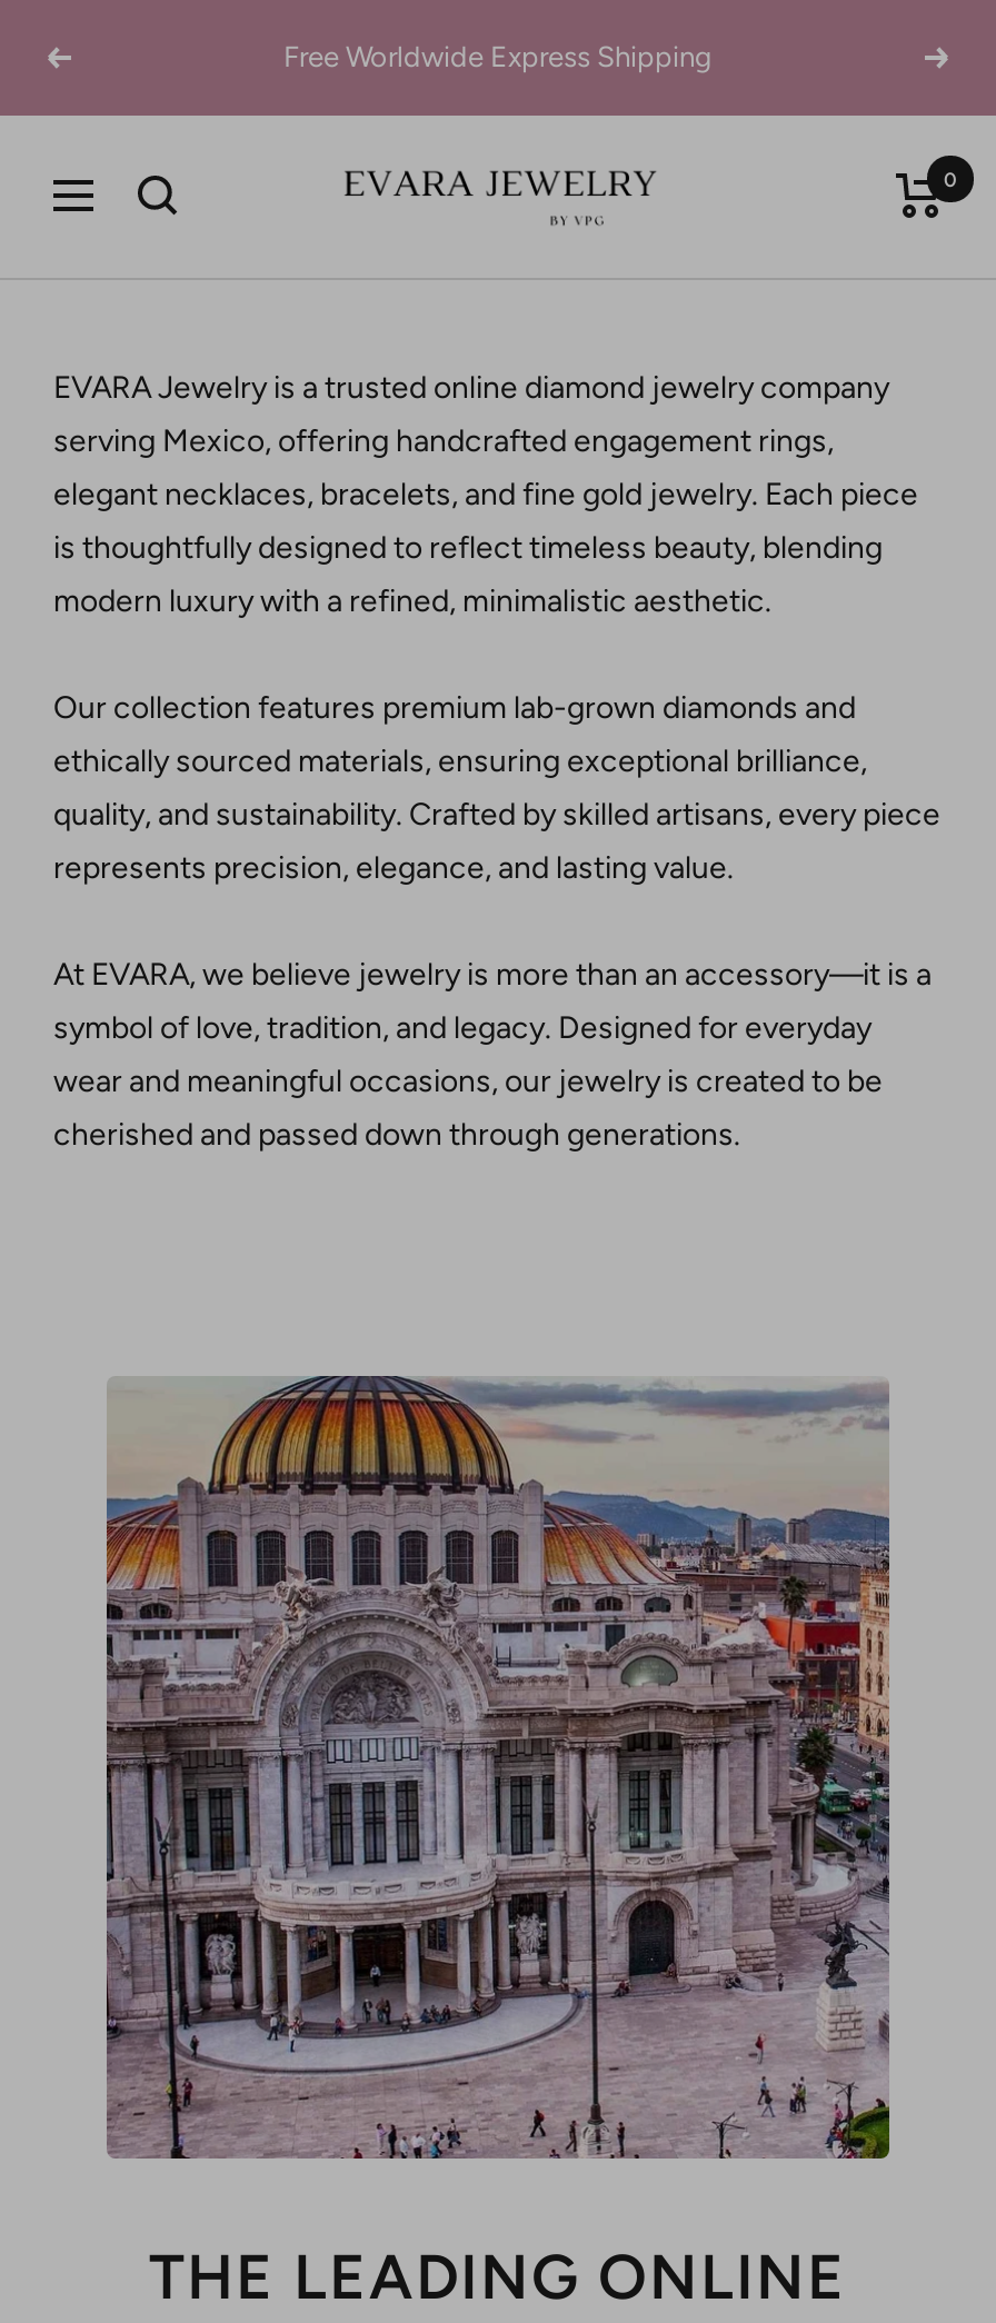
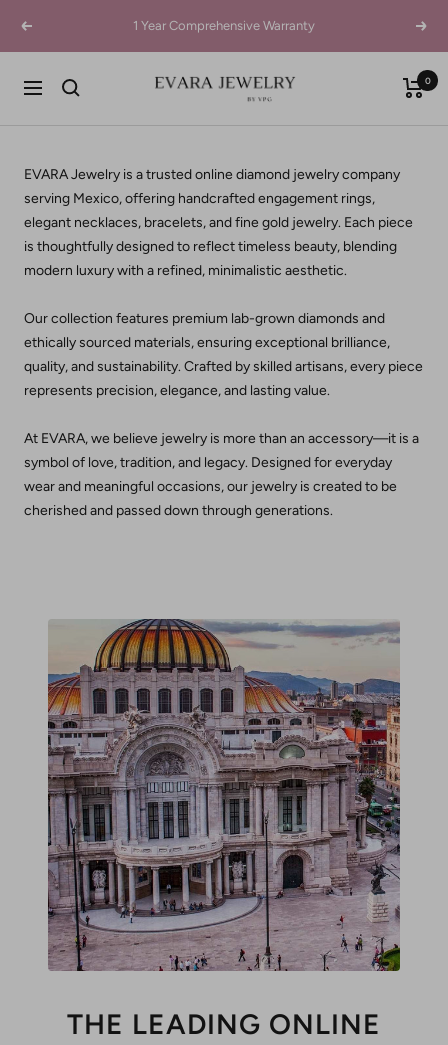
- Free Worldwide Express Shipping
+ 1 Year Comprehensive Warranty
